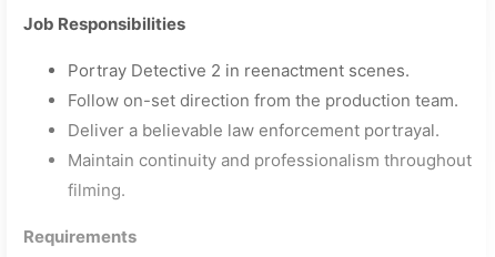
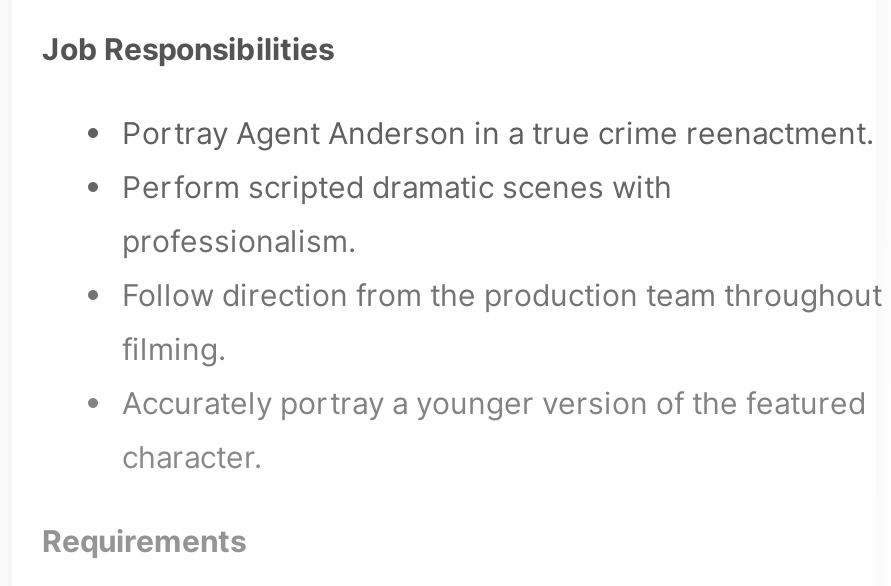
- Portray Detective 2 in reenactment scenes.
- Follow on-set direction from the production team.
- Deliver a believable law enforcement portrayal.
- Maintain continuity and professionalism throughout
+ Portray Agent Anderson in a true crime reenactment.
+ Perform scripted dramatic scenes with
+ professionalism.
+ Follow direction from the production team throughout

+ Accurately portray a younger version of the featured
+ character.
